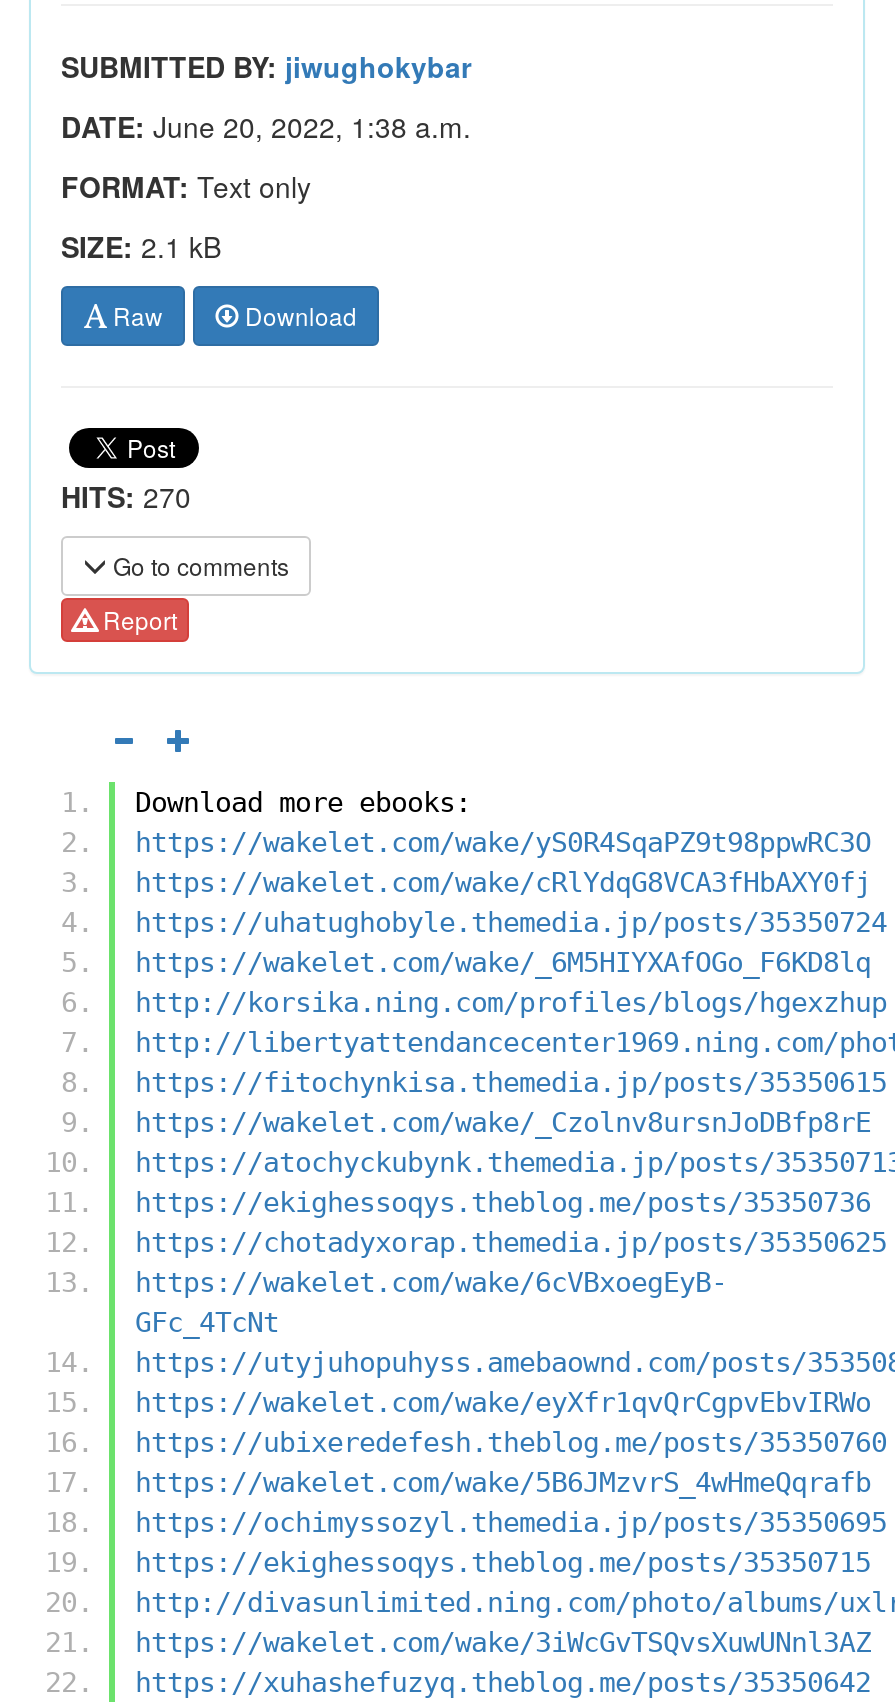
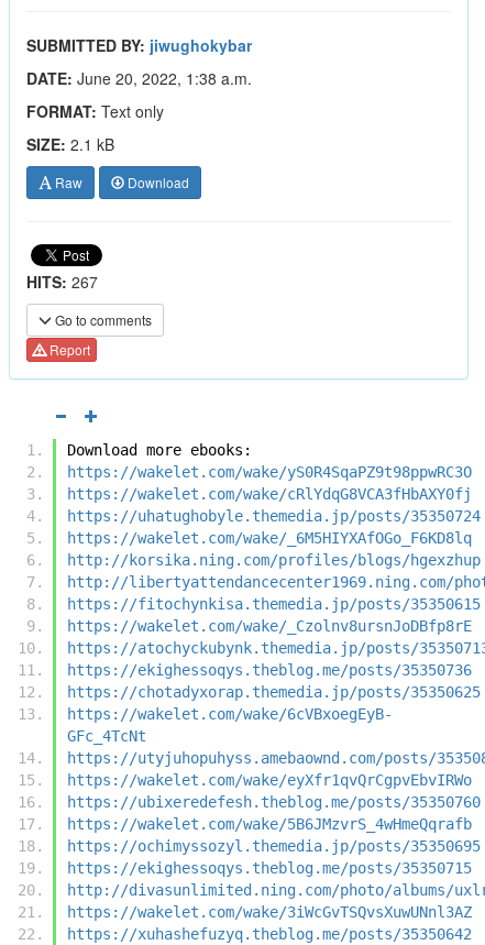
- HITS: 270
+ HITS: 267
